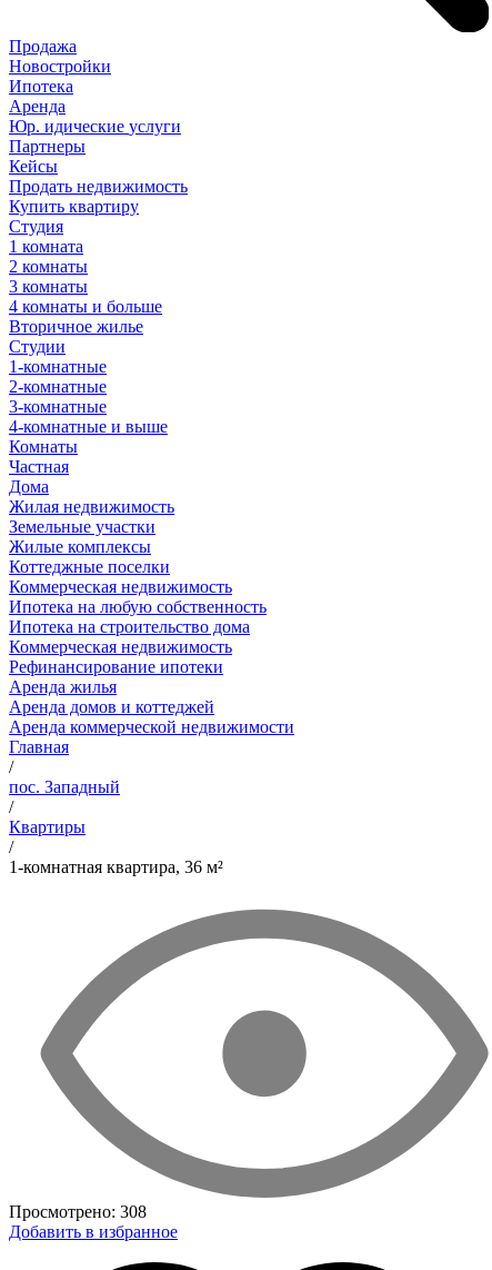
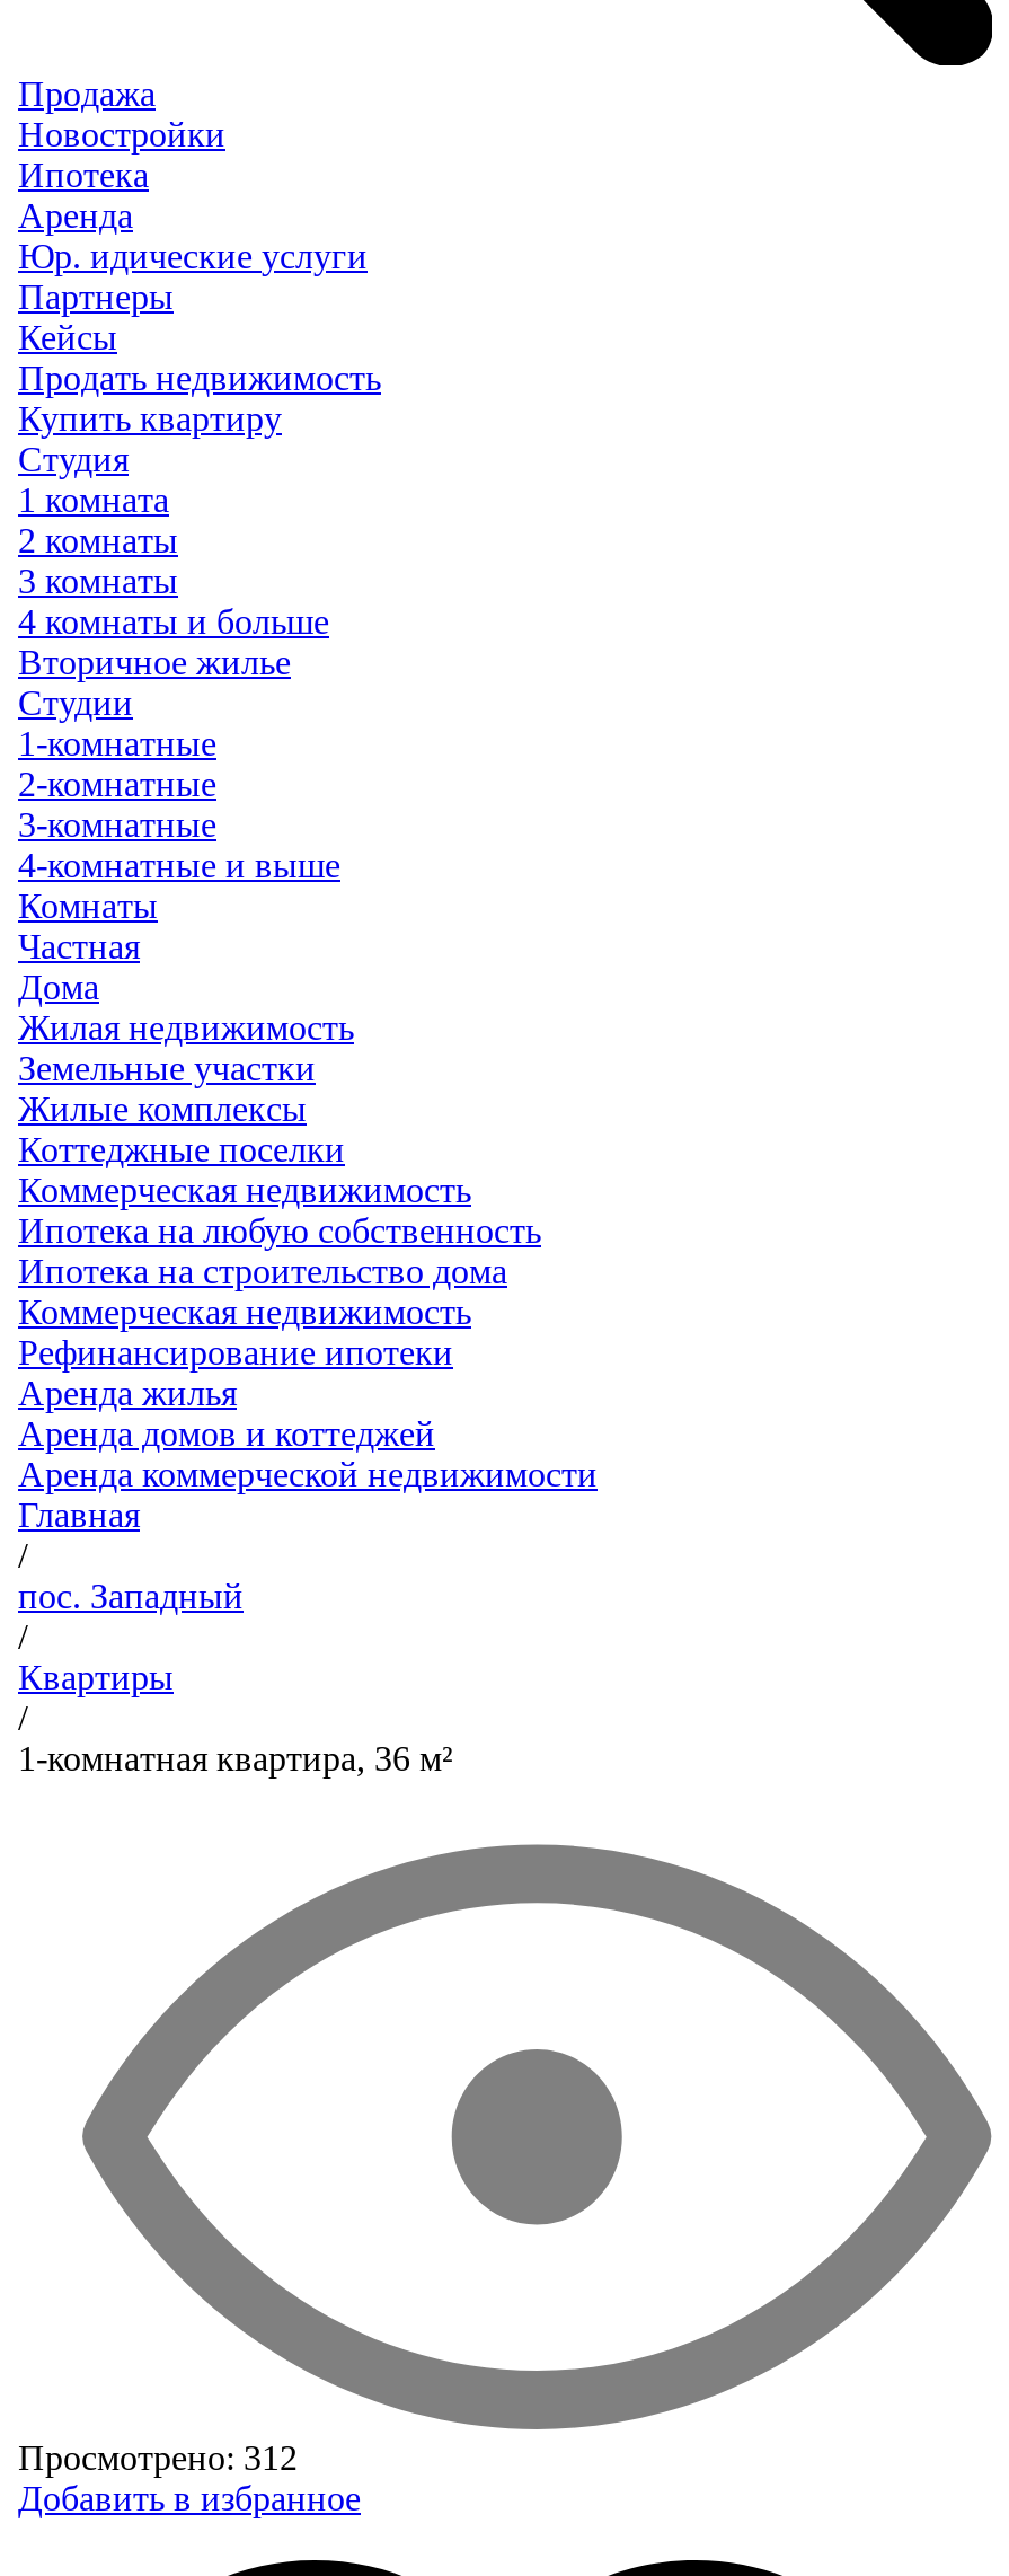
- Просмотрено: 308
+ Просмотрено: 312
